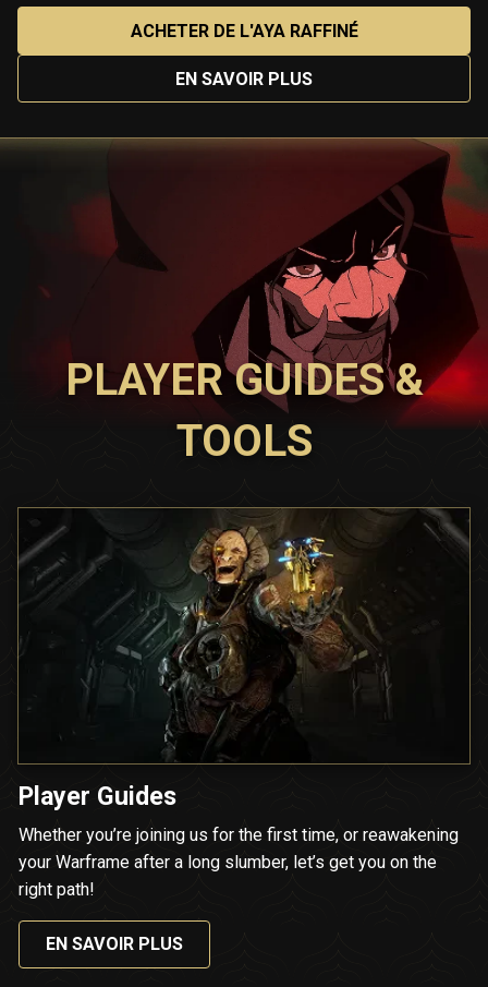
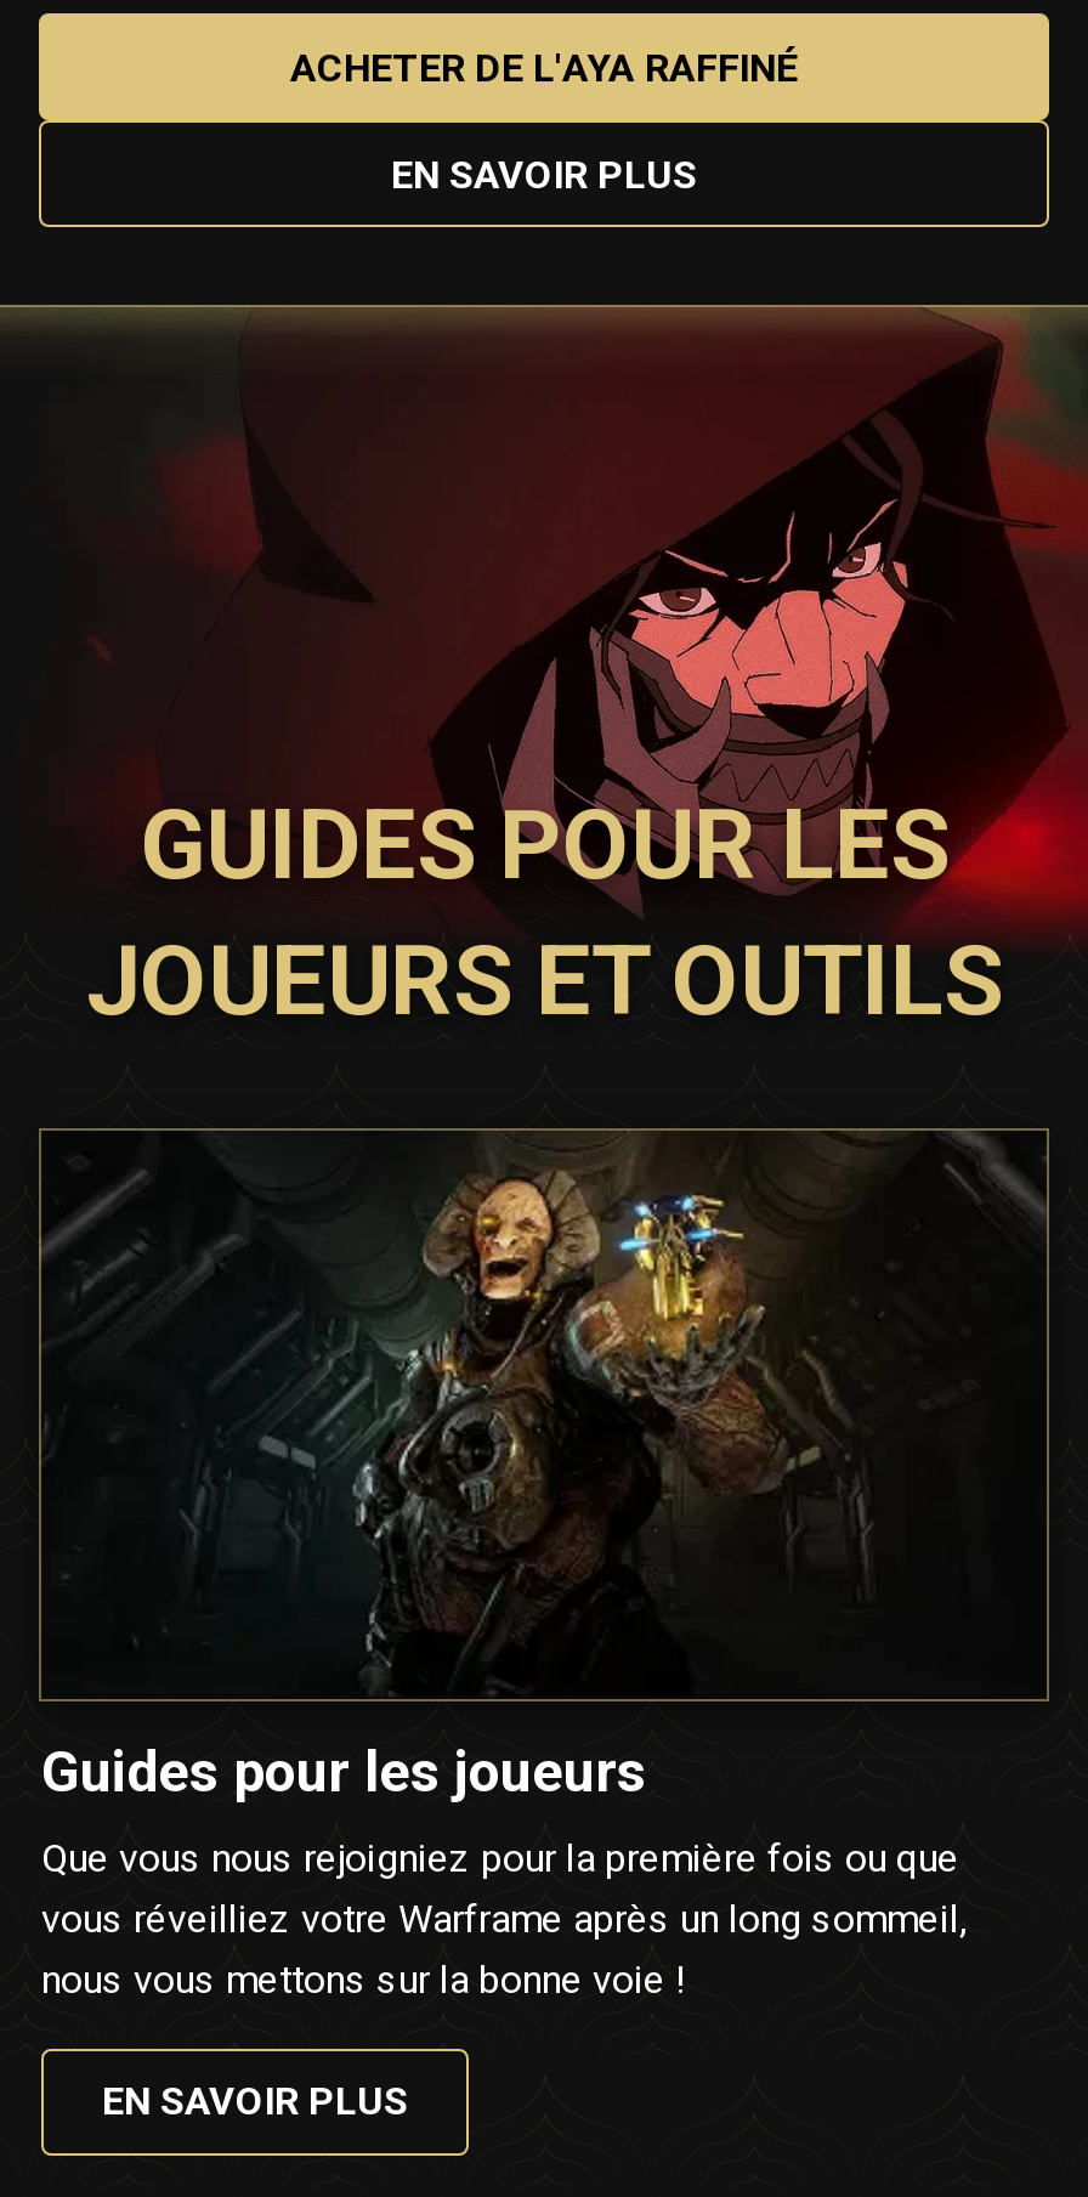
- PLAYER GUIDES &
- TOOLS
+ GUIDES POUR LES
+ JOUEURS ET OUTILS

- Player Guides
- Whether you’re joining us for the first time, or reawakening
- your Warframe after a long slumber, let’s get you on the
- right path!
+ Guides pour les joueurs
+ Que vous nous rejoigniez pour la première fois ou que
+ vous réveilliez votre Warframe après un long sommeil,
+ nous vous mettons sur la bonne voie !
